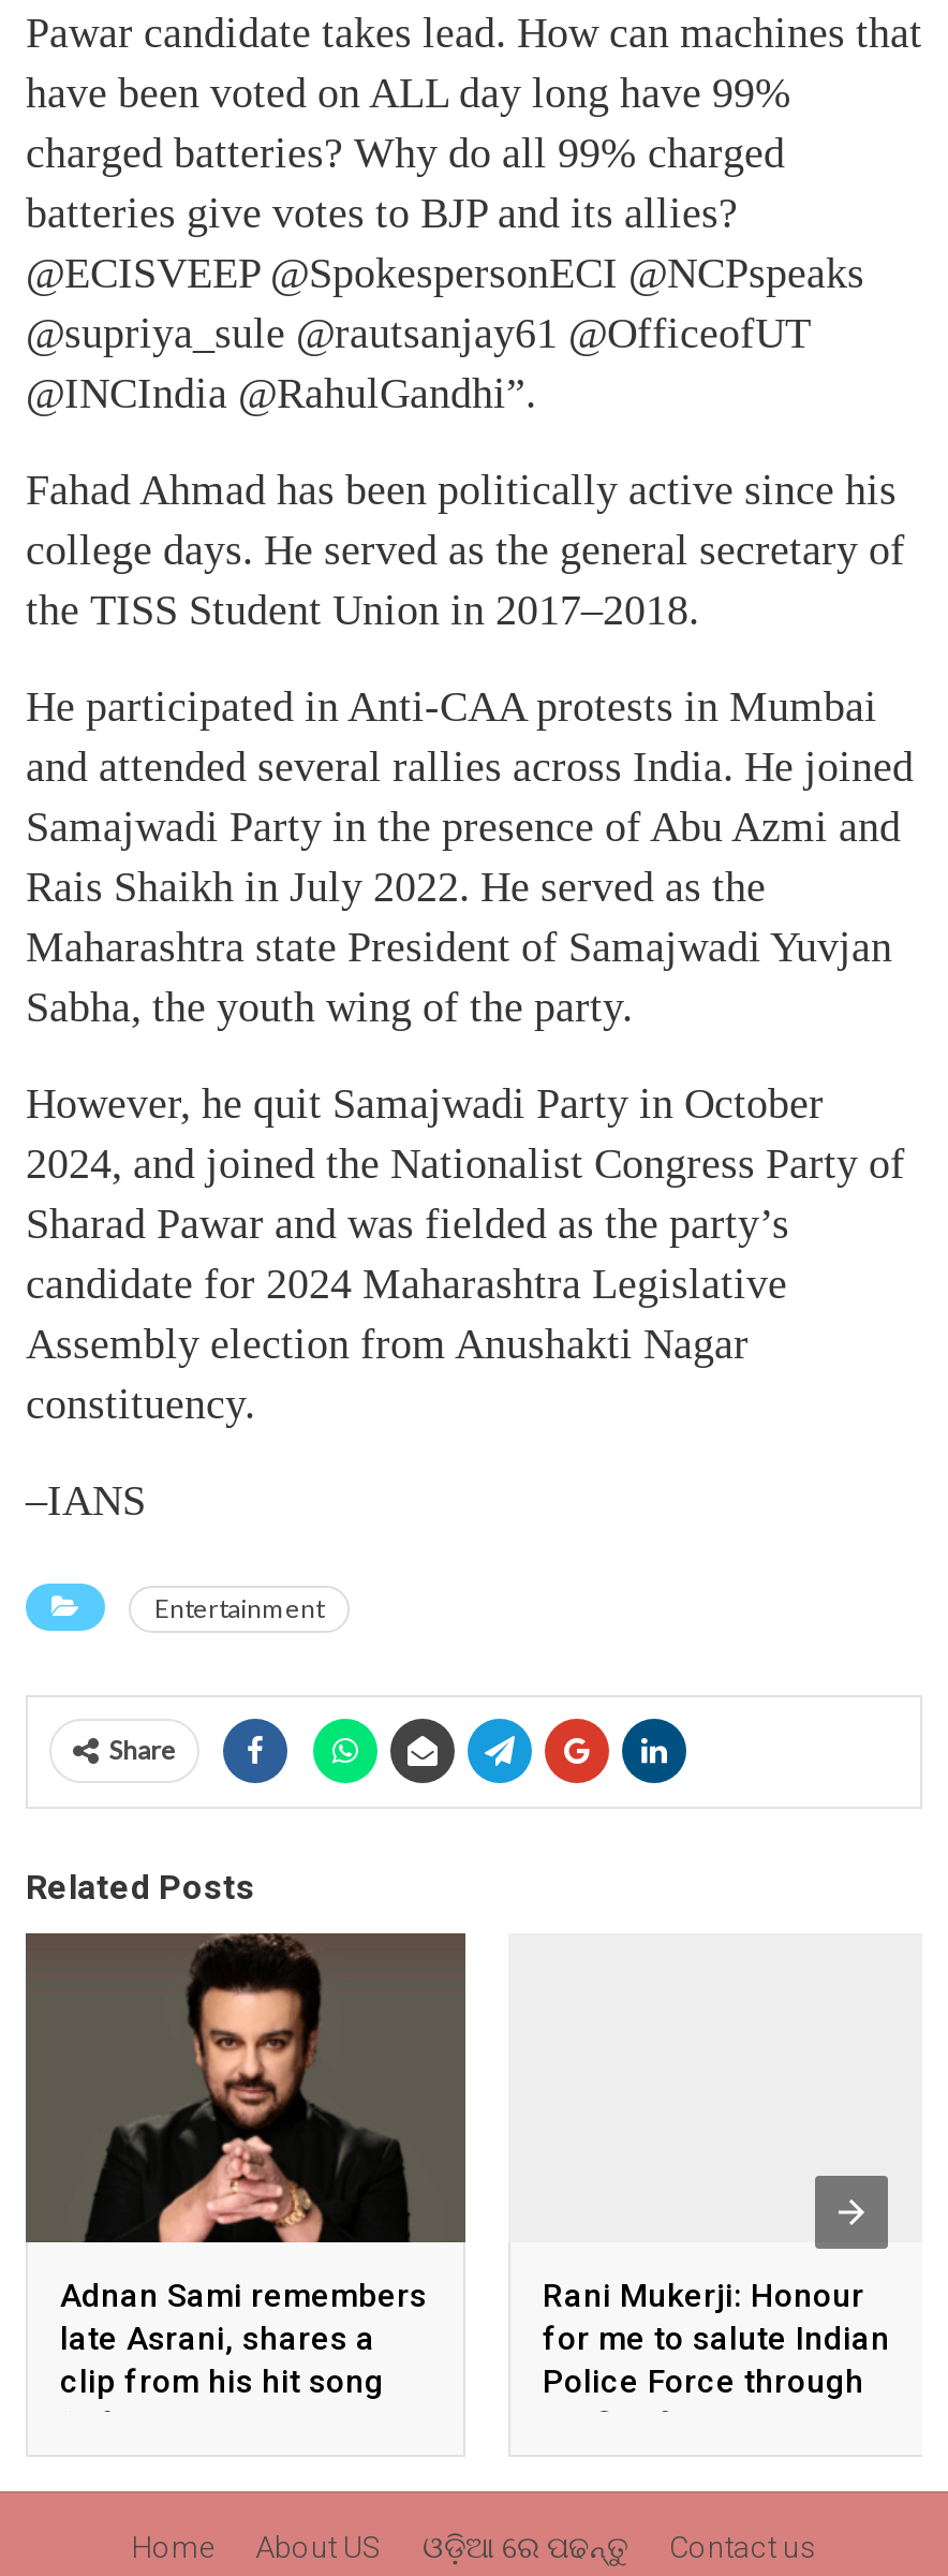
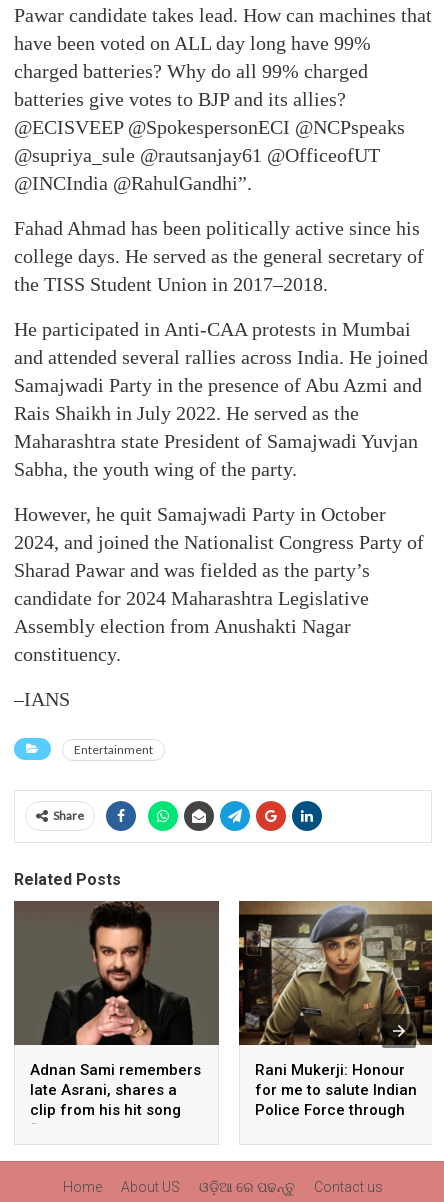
+ [image]
